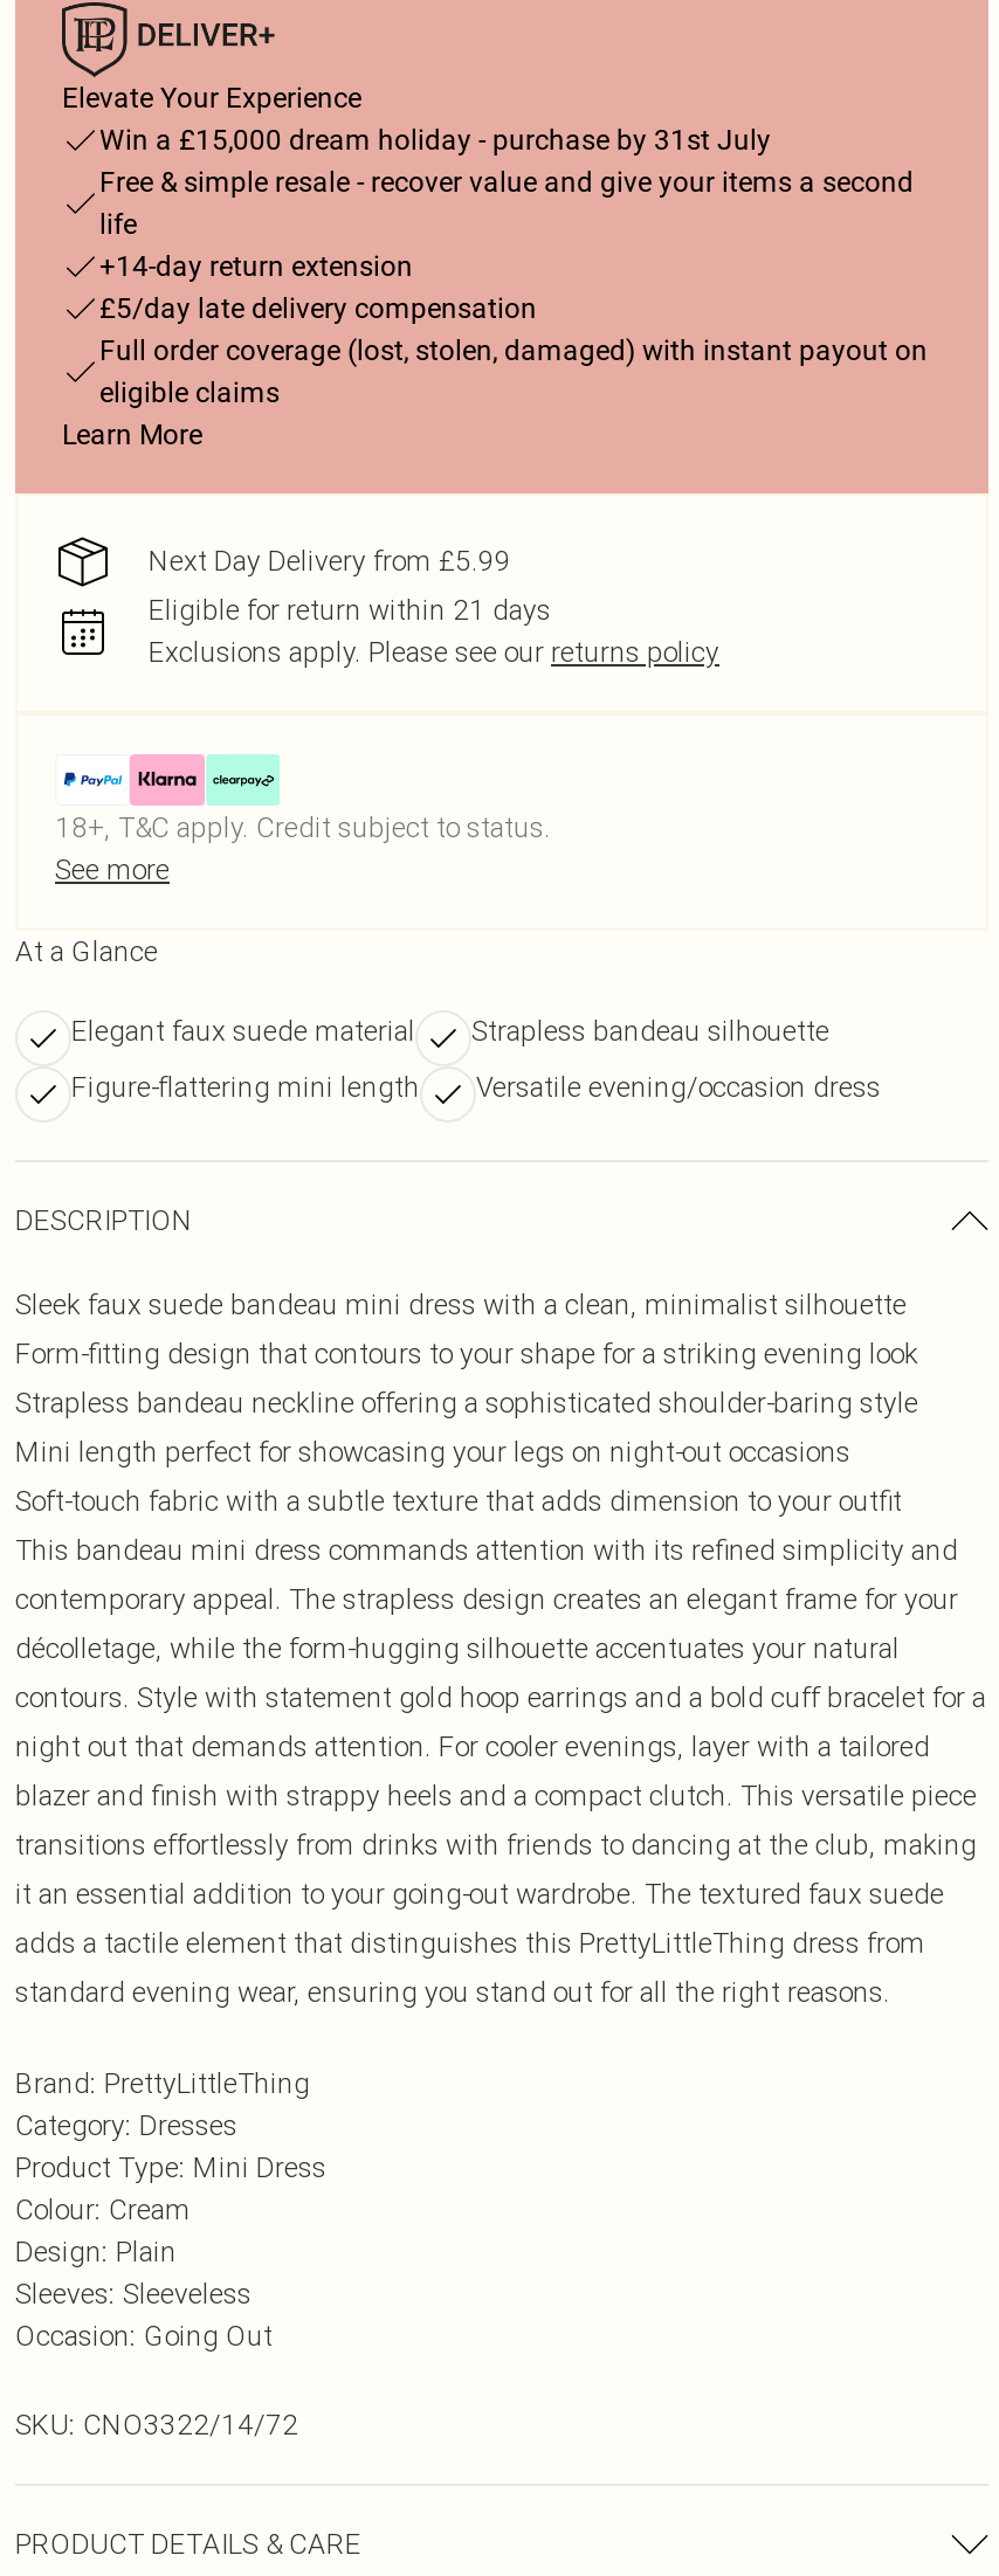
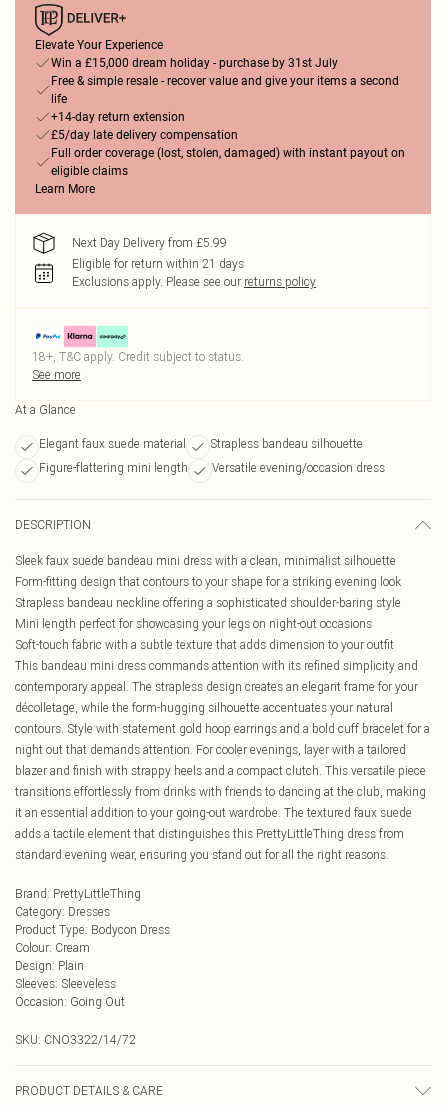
- Product Type: Mini Dress
+ Product Type: Bodycon Dress
